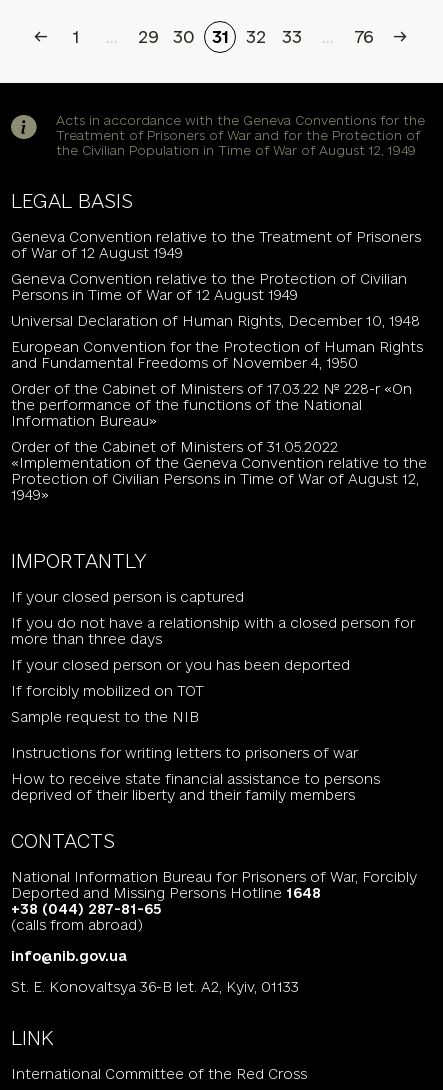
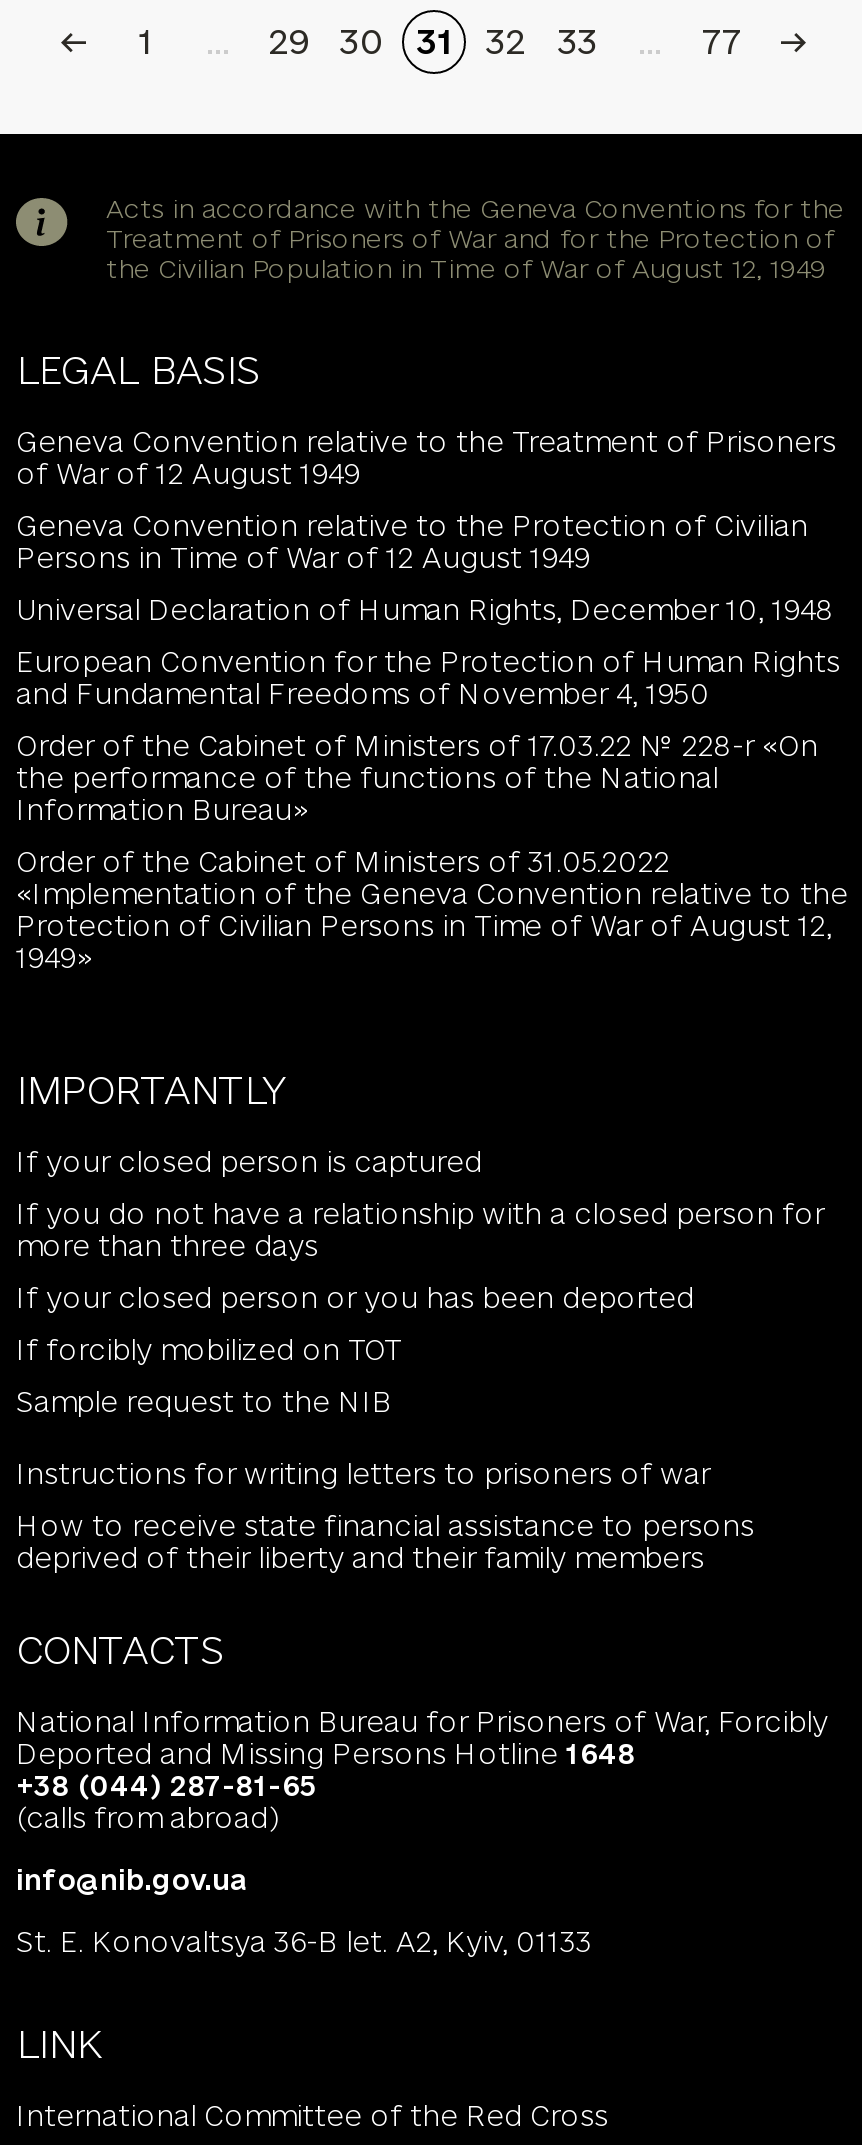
- 76
+ 77
